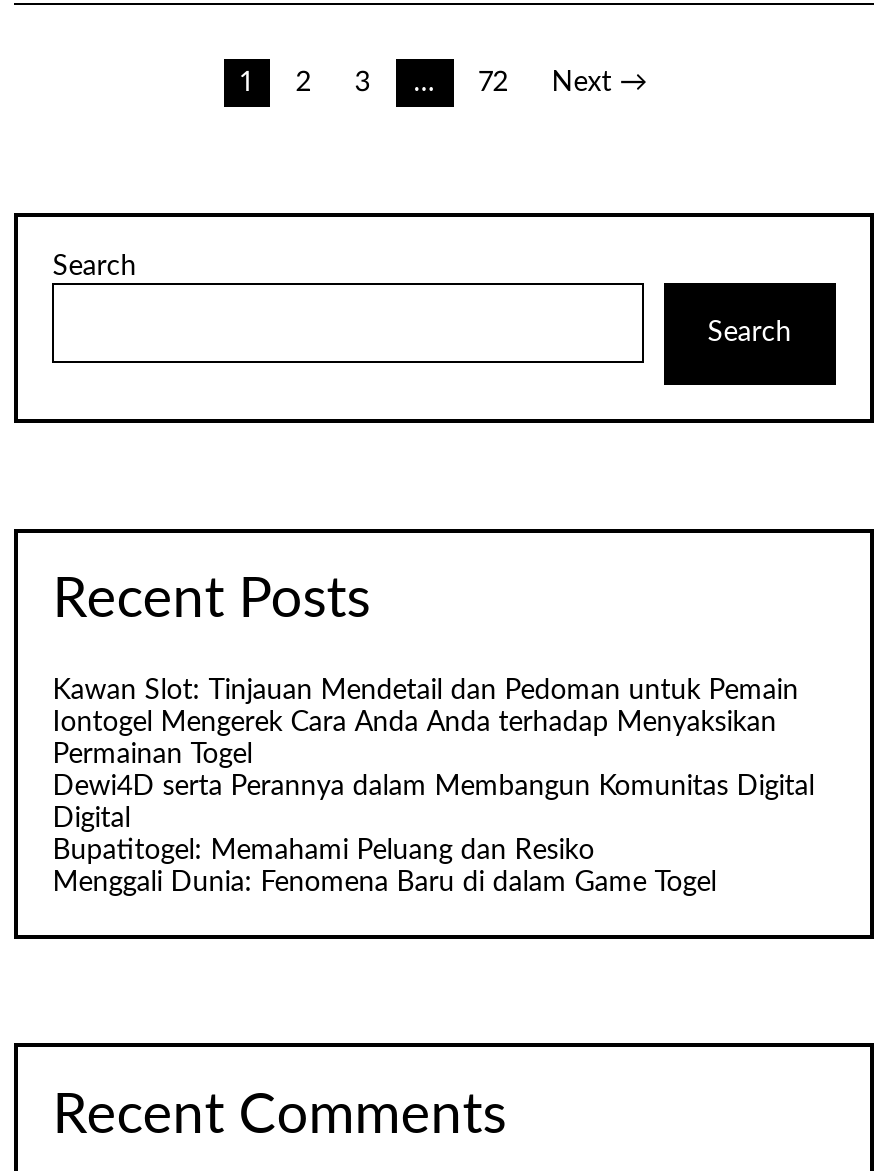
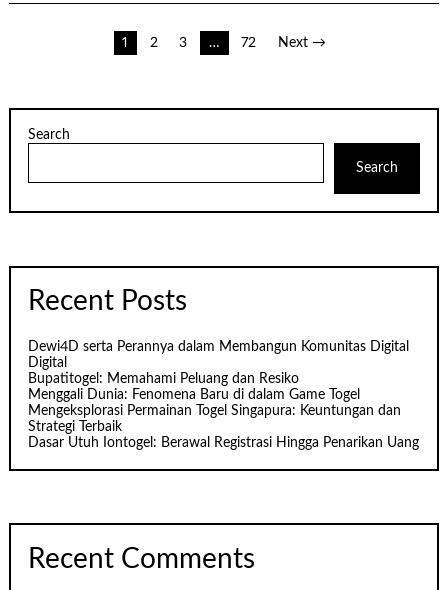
- Kawan Slot: Tinjauan Mendetail dan Pedoman untuk Pemain
- Iontogel Mengerek Cara Anda Anda terhadap Menyaksikan
- Permainan Togel

moved up: Dewi4D serta Perannya dalam Membangun Komunitas Digital | Digital | Bupatitogel: Memahami Peluang dan Resiko | Menggali Dunia: Fenomena Baru di dalam Game Togel

+ Mengeksplorasi Permainan Togel Singapura: Keuntungan dan
+ Strategi Terbaik
+ Dasar Utuh Iontogel: Berawal Registrasi Hingga Penarikan Uang
